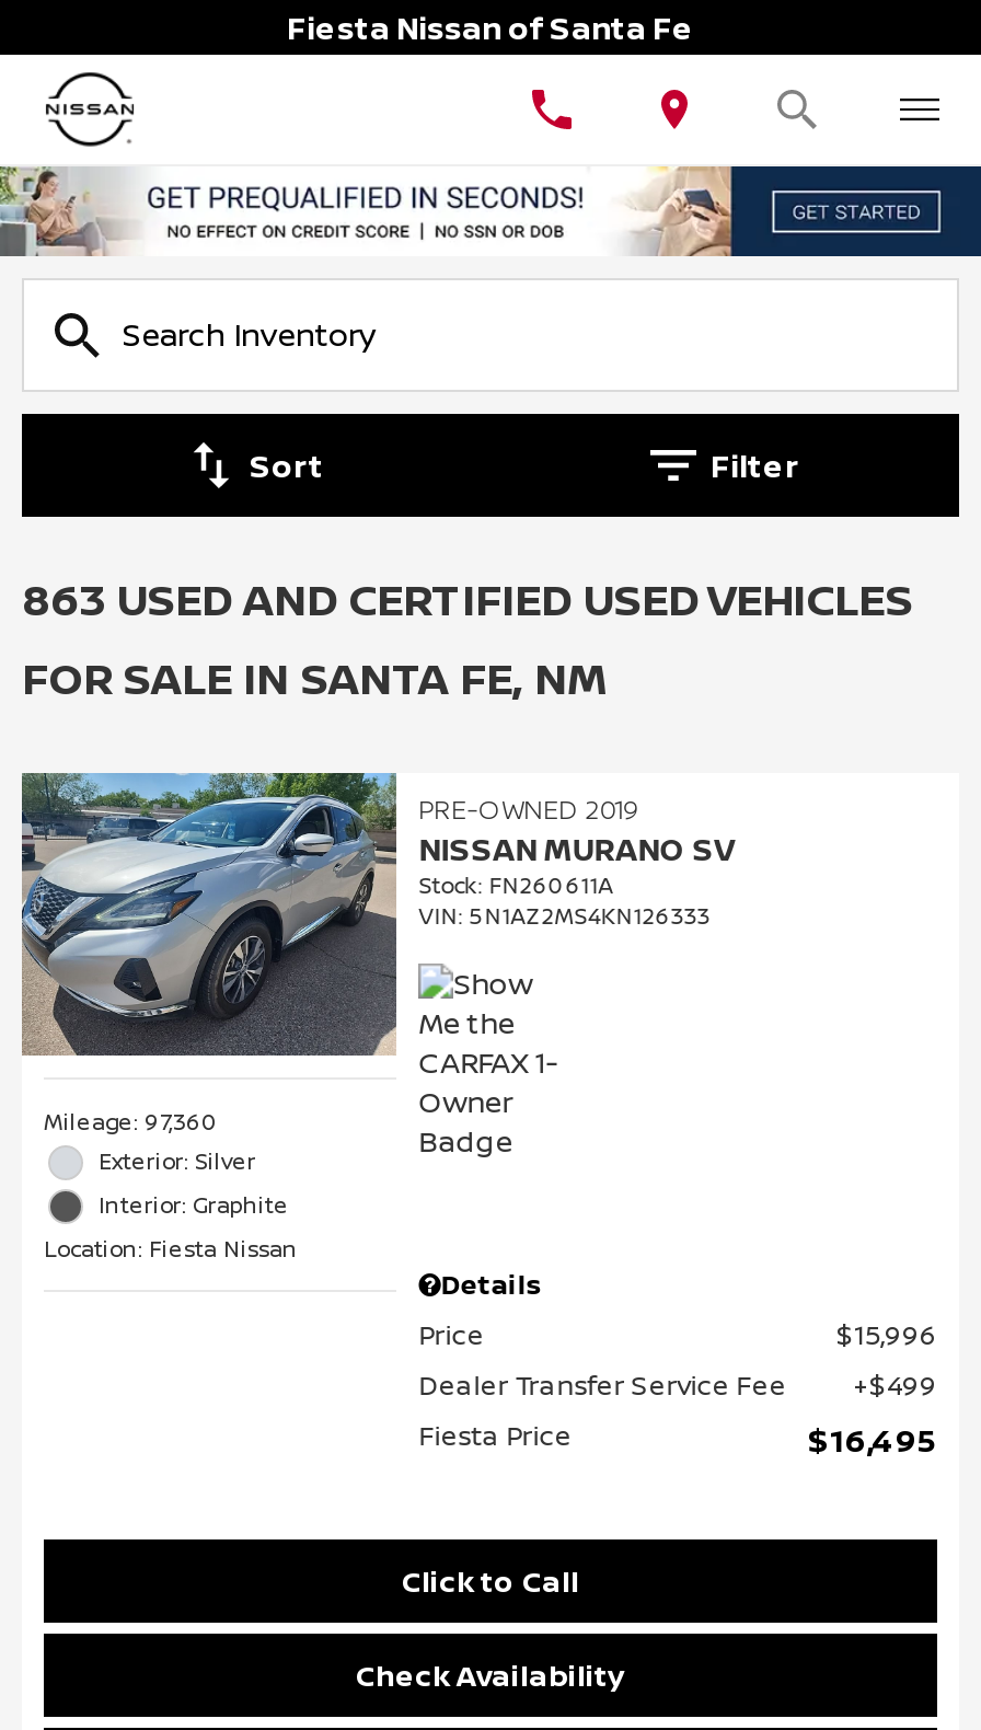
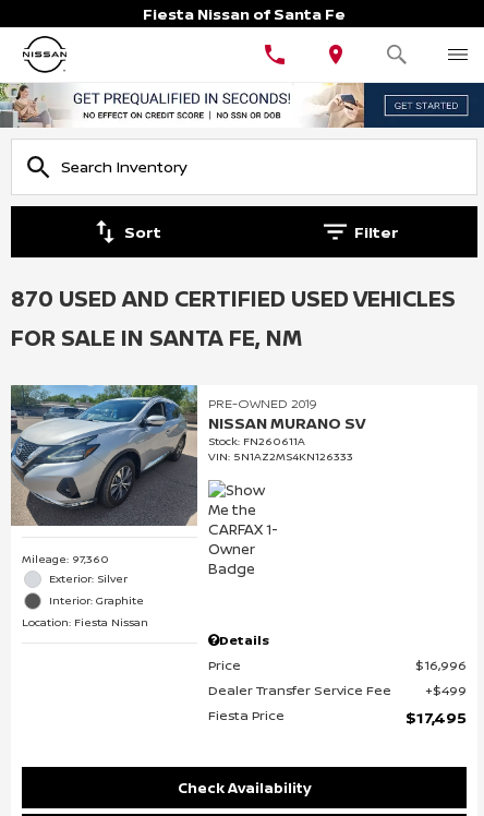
- 863 USED AND CERTIFIED USED VEHICLES
+ 870 USED AND CERTIFIED USED VEHICLES

- $15,996
+ $16,996

- $16,495
- Click to Call
+ $17,495
